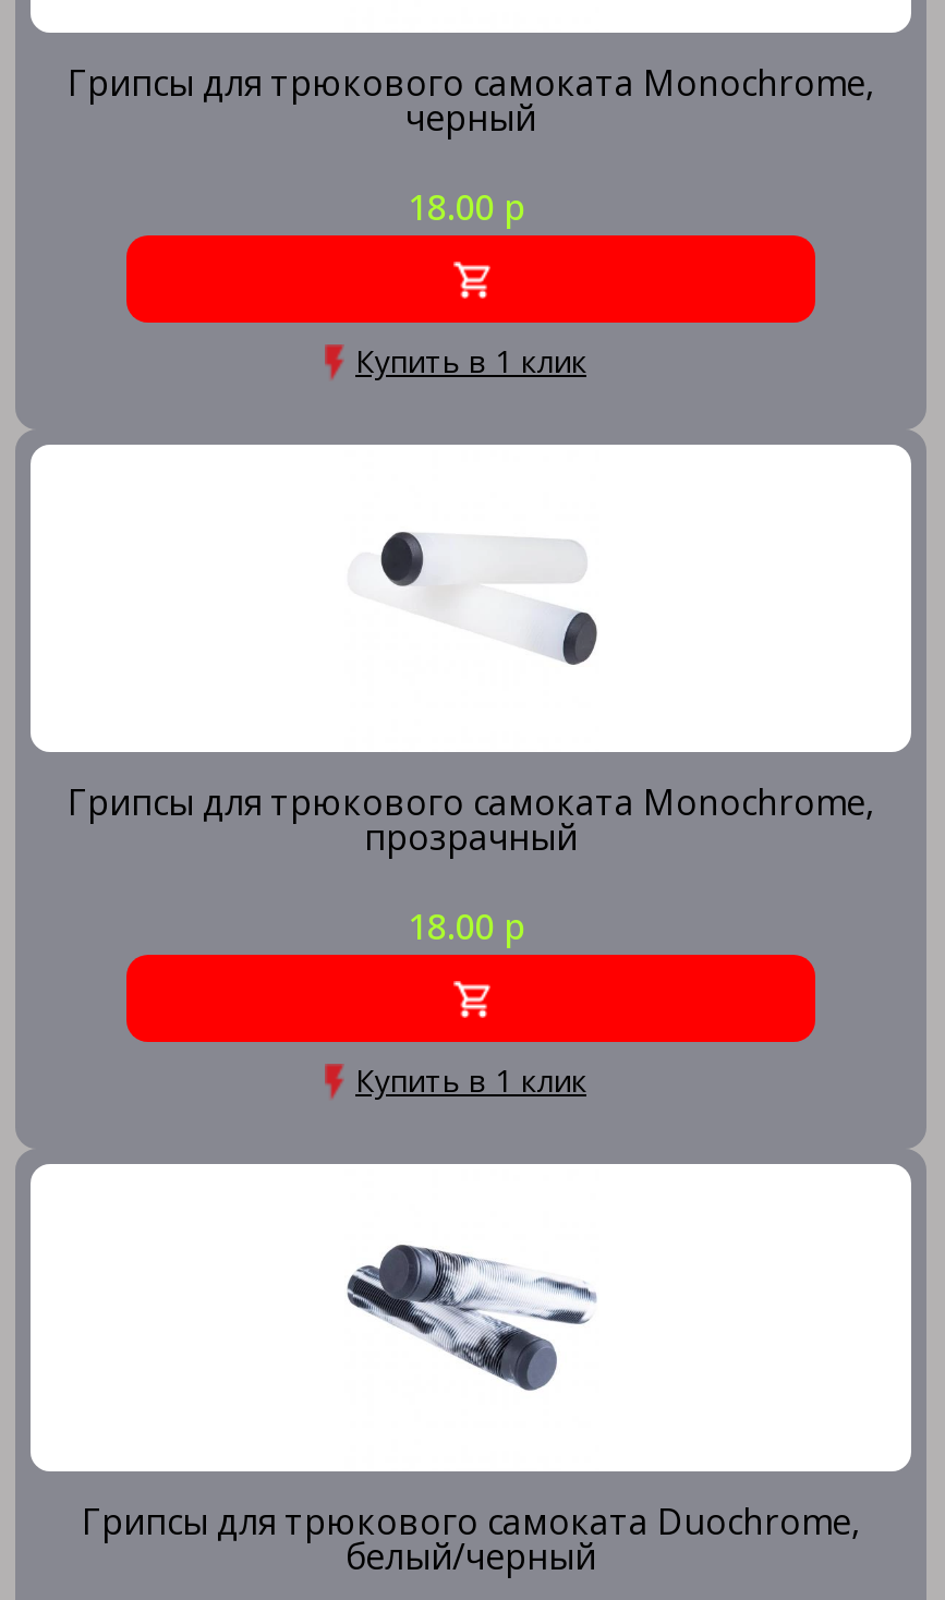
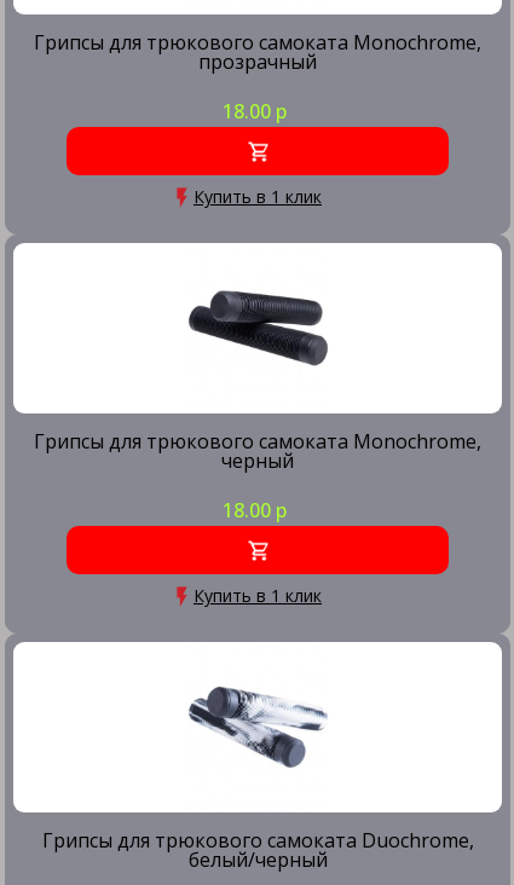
moved down: черный

- [image]
+ [image]

moved up: прозрачный
